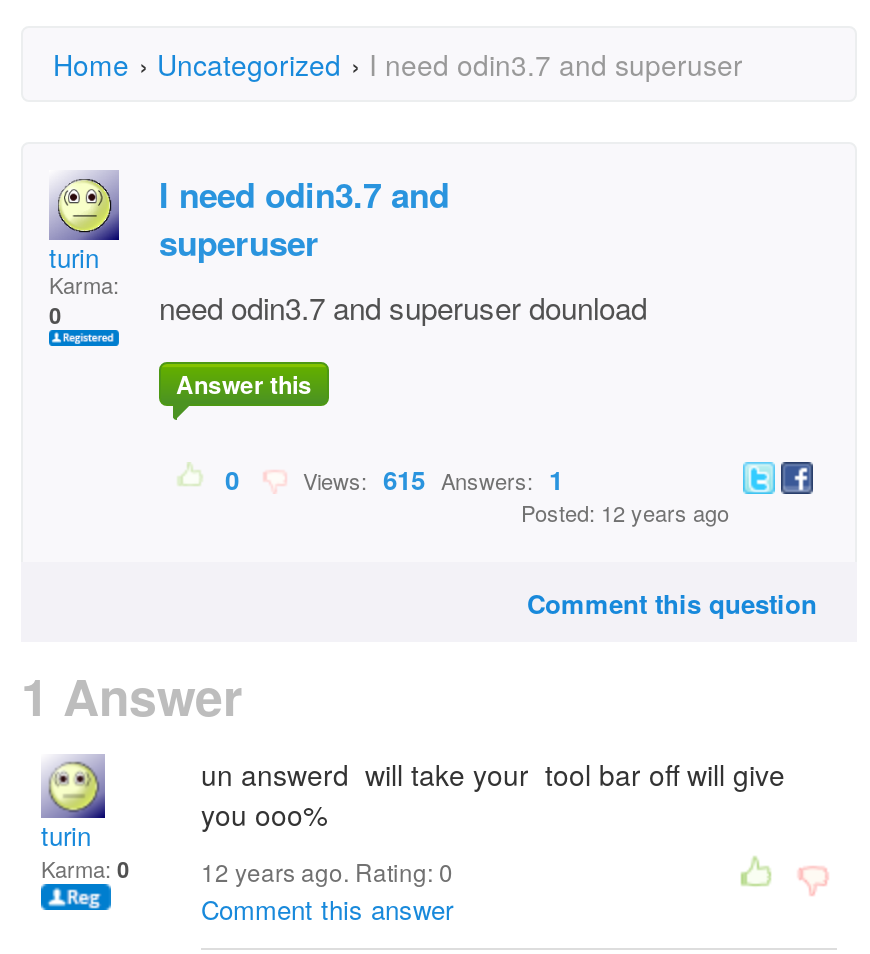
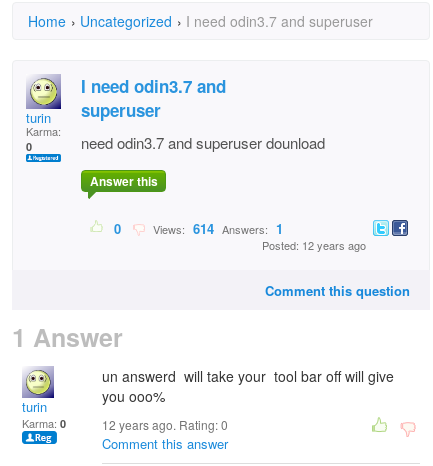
- Views: 615 Answers: 1
+ Views: 614 Answers: 1
